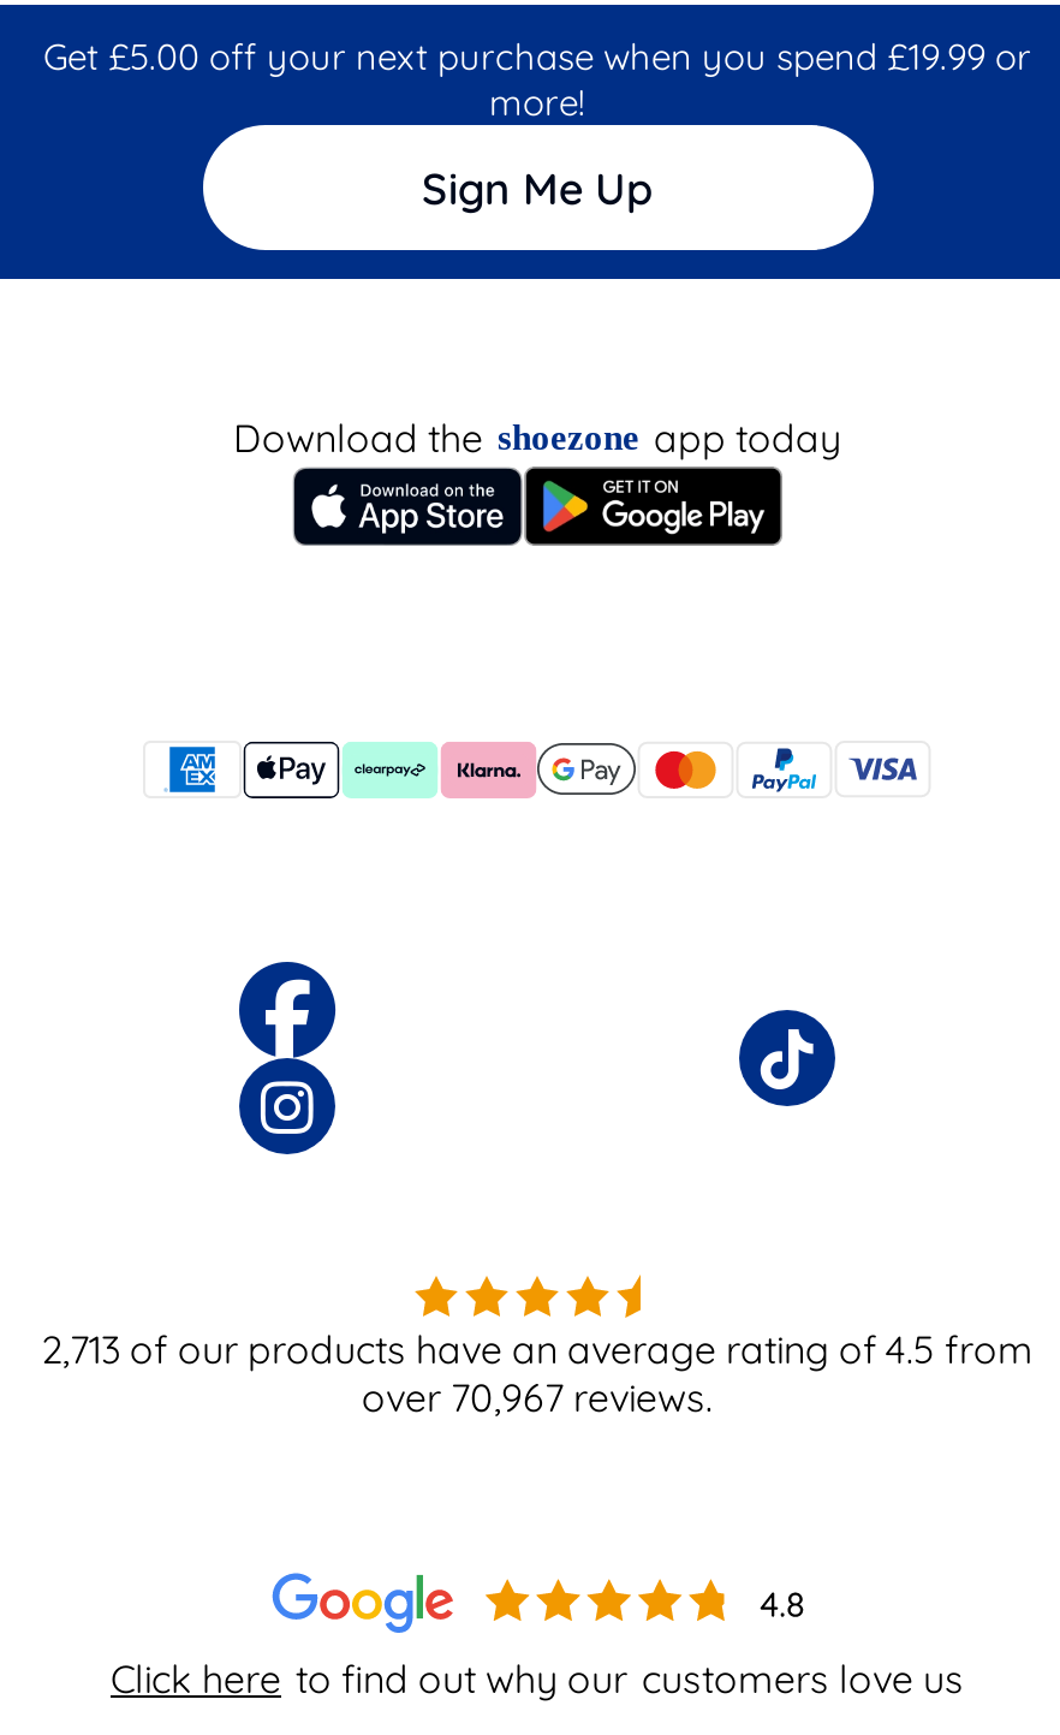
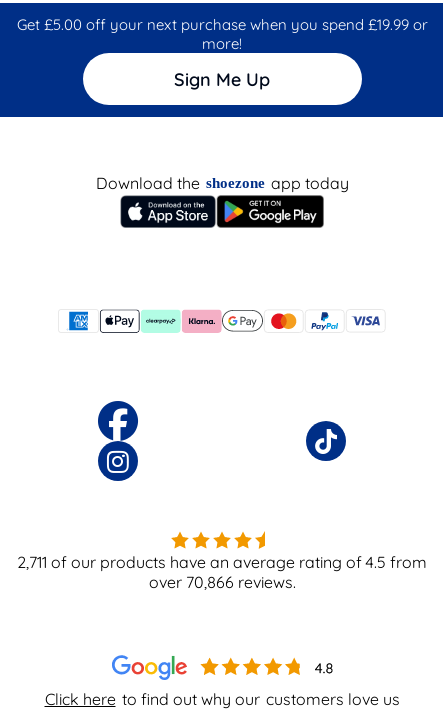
- 2,713 of our products have an average rating of 4.5 from
+ 2,711 of our products have an average rating of 4.5 from

- over 70,967 reviews.
+ over 70,866 reviews.
